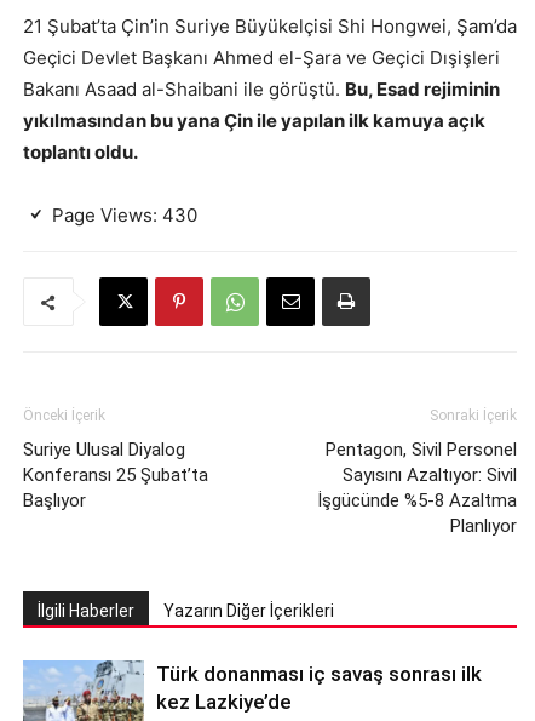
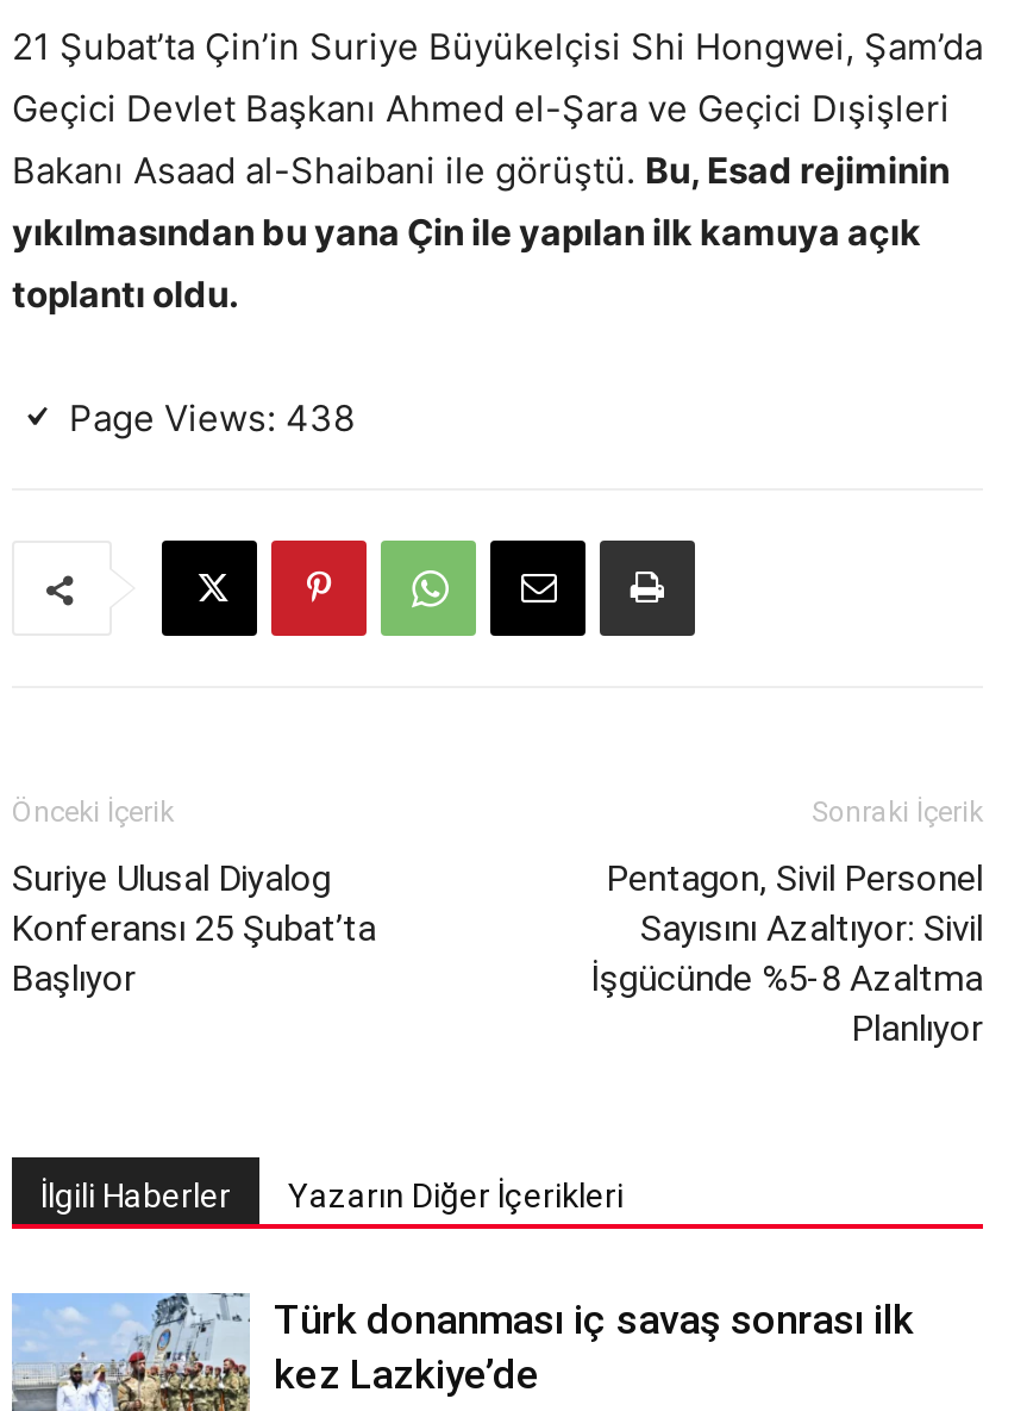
- Page Views: 430
+ Page Views: 438
